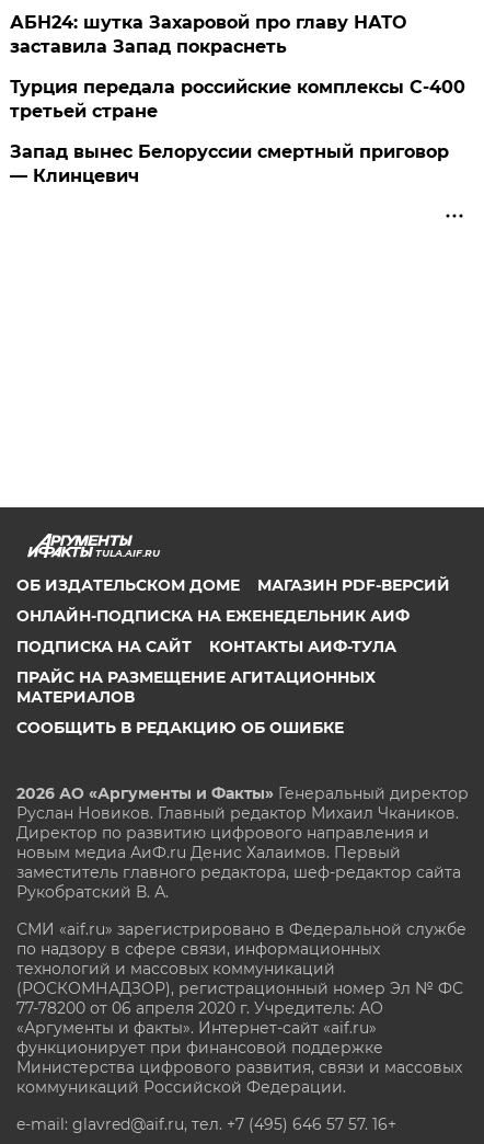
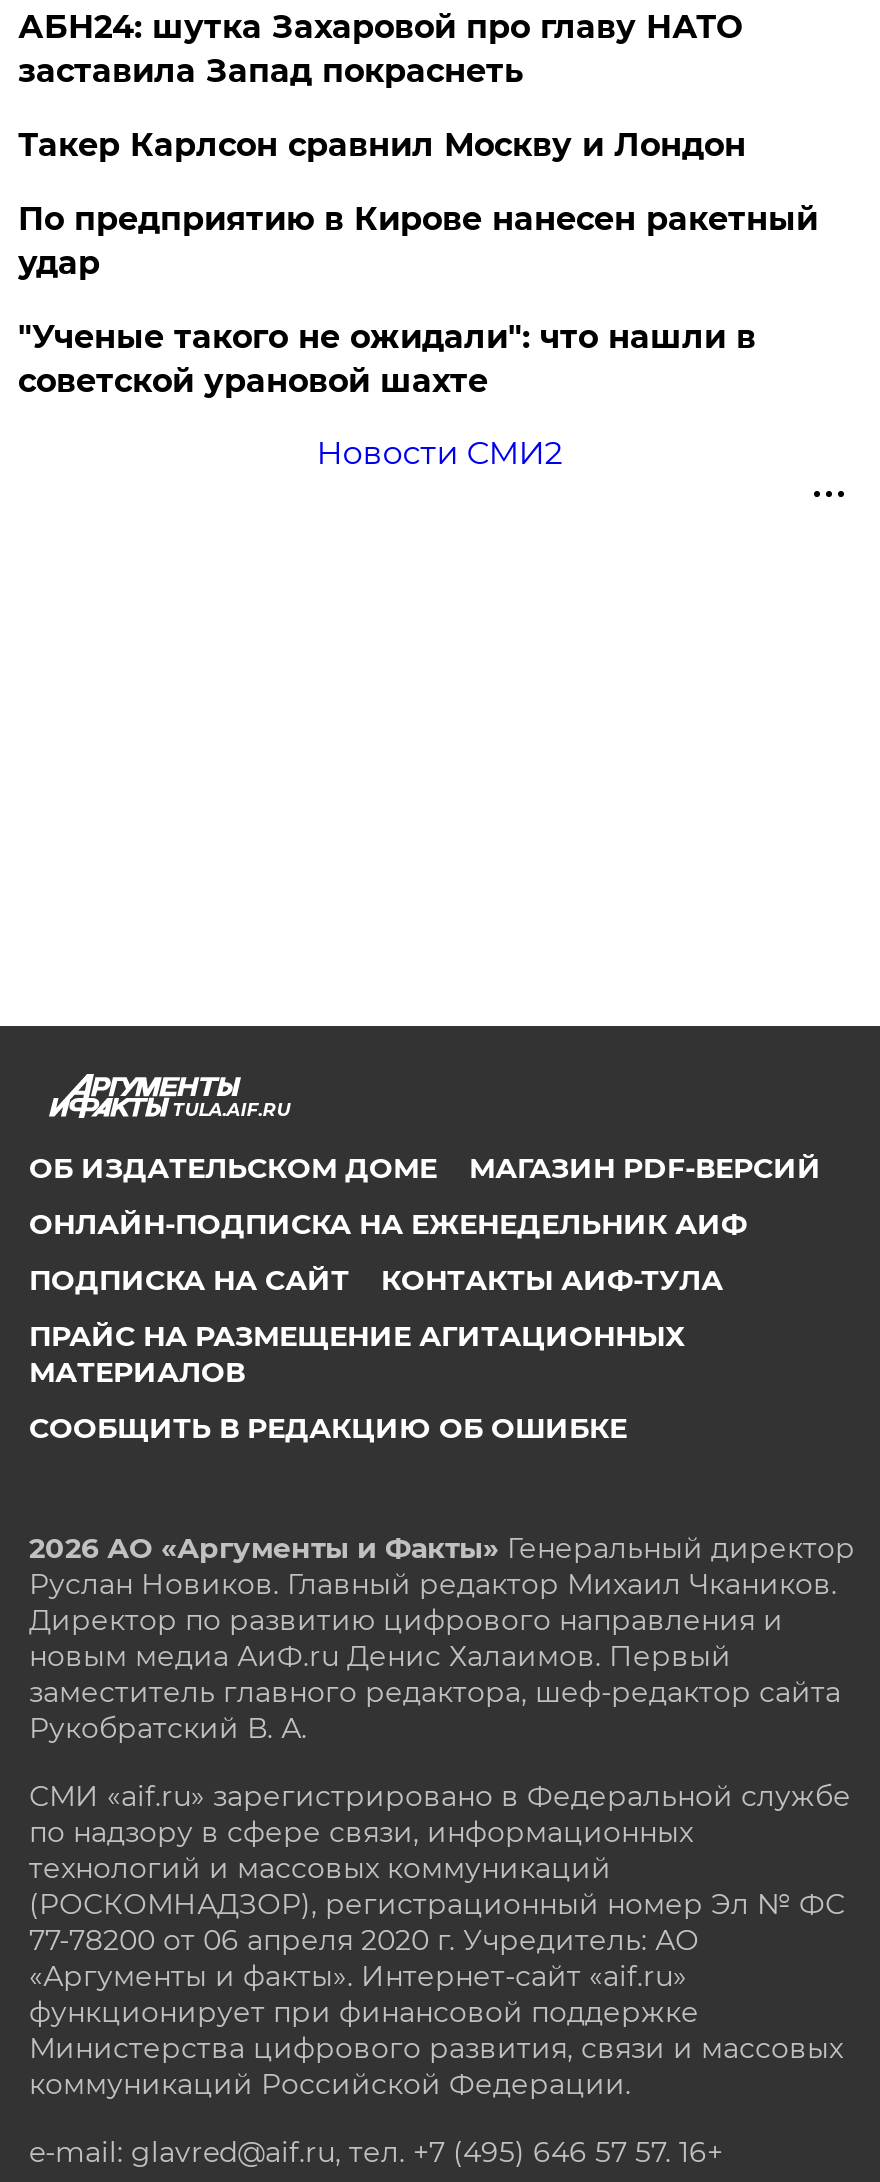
- Турция передала российские комплексы С-400
- третьей стране
- Запад вынес Белоруссии смертный приговор
- — Клинцевич
+ Такер Карлсон сравнил Москву и Лондон
+ По предприятию в Кирове нанесен ракетный
+ удар
+ "Ученые такого не ожидали": что нашли в
+ советской урановой шахте
+ Новости СМИ2
